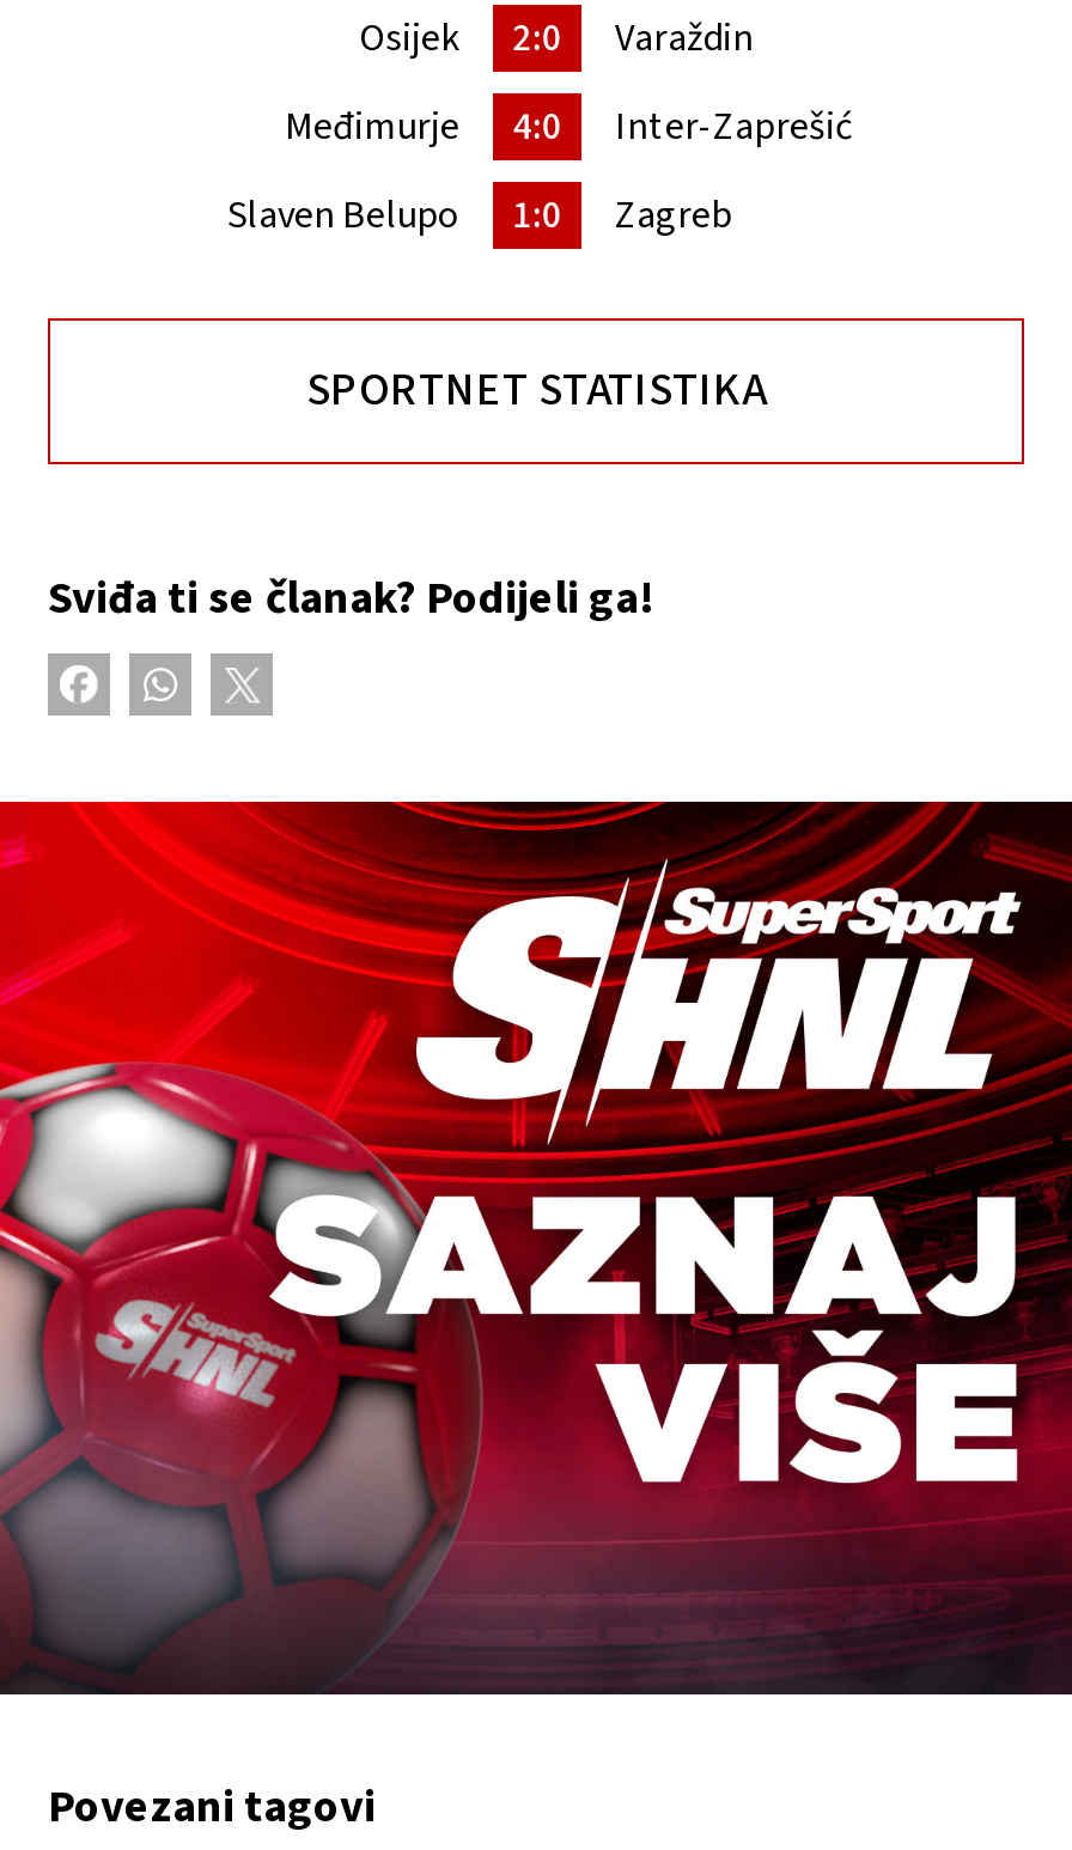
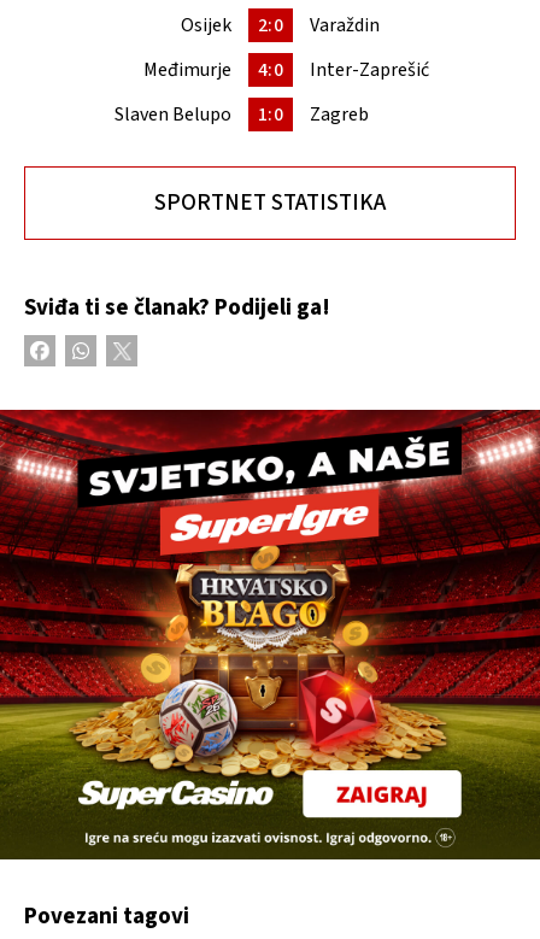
- [image]
+ [image]
